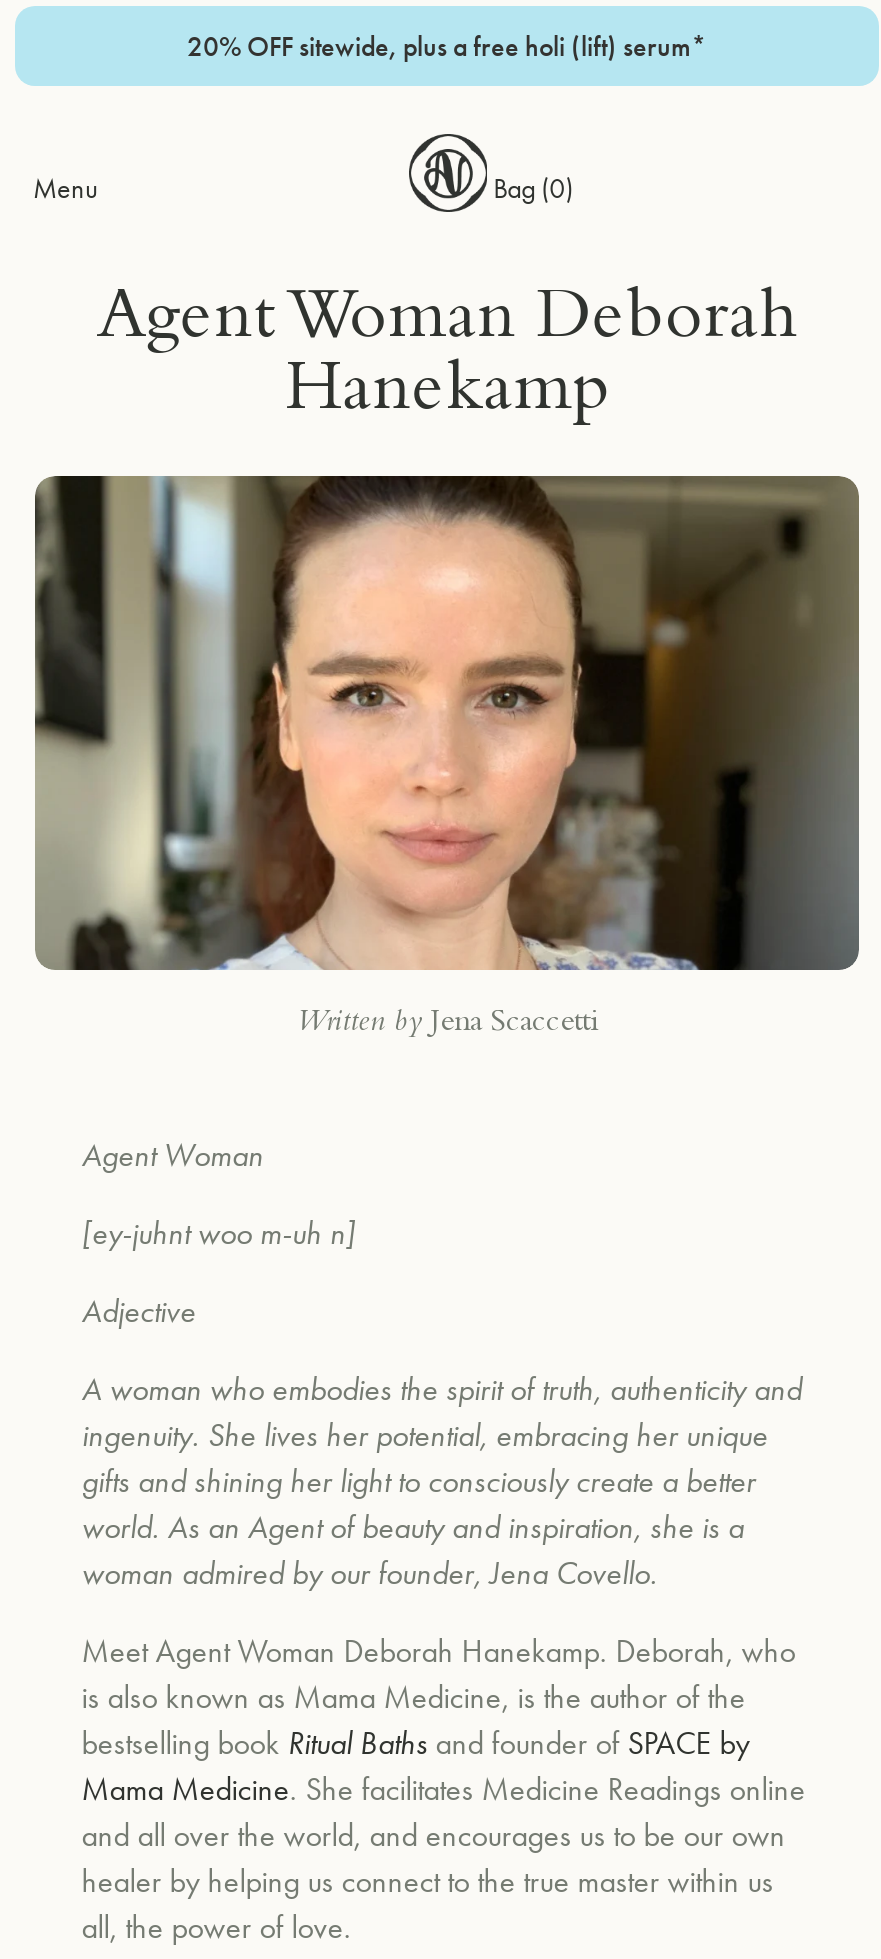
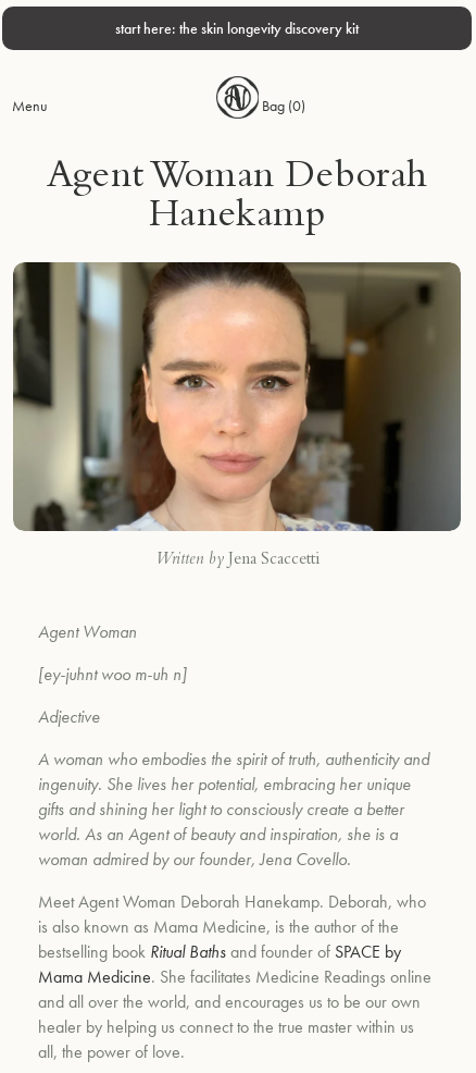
- 20% OFF sitewide, plus a free holi (lift) serum*
+ start here: the skin longevity discovery kit
